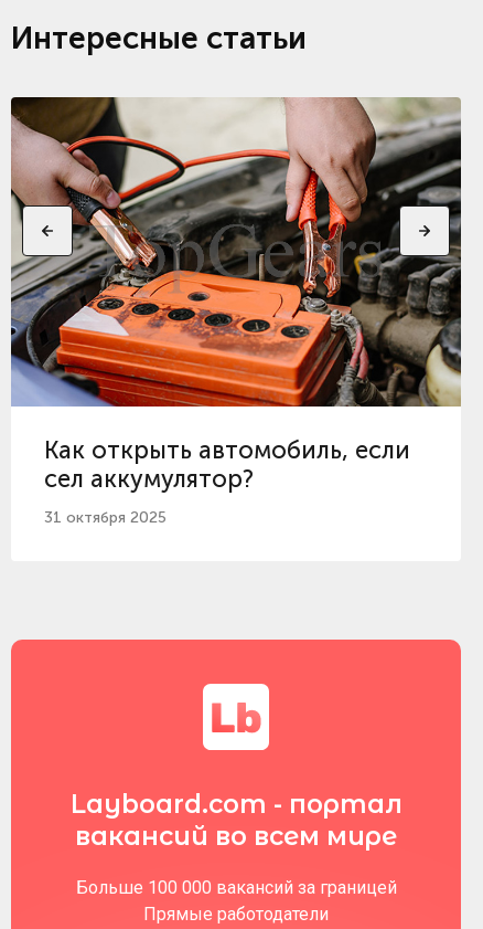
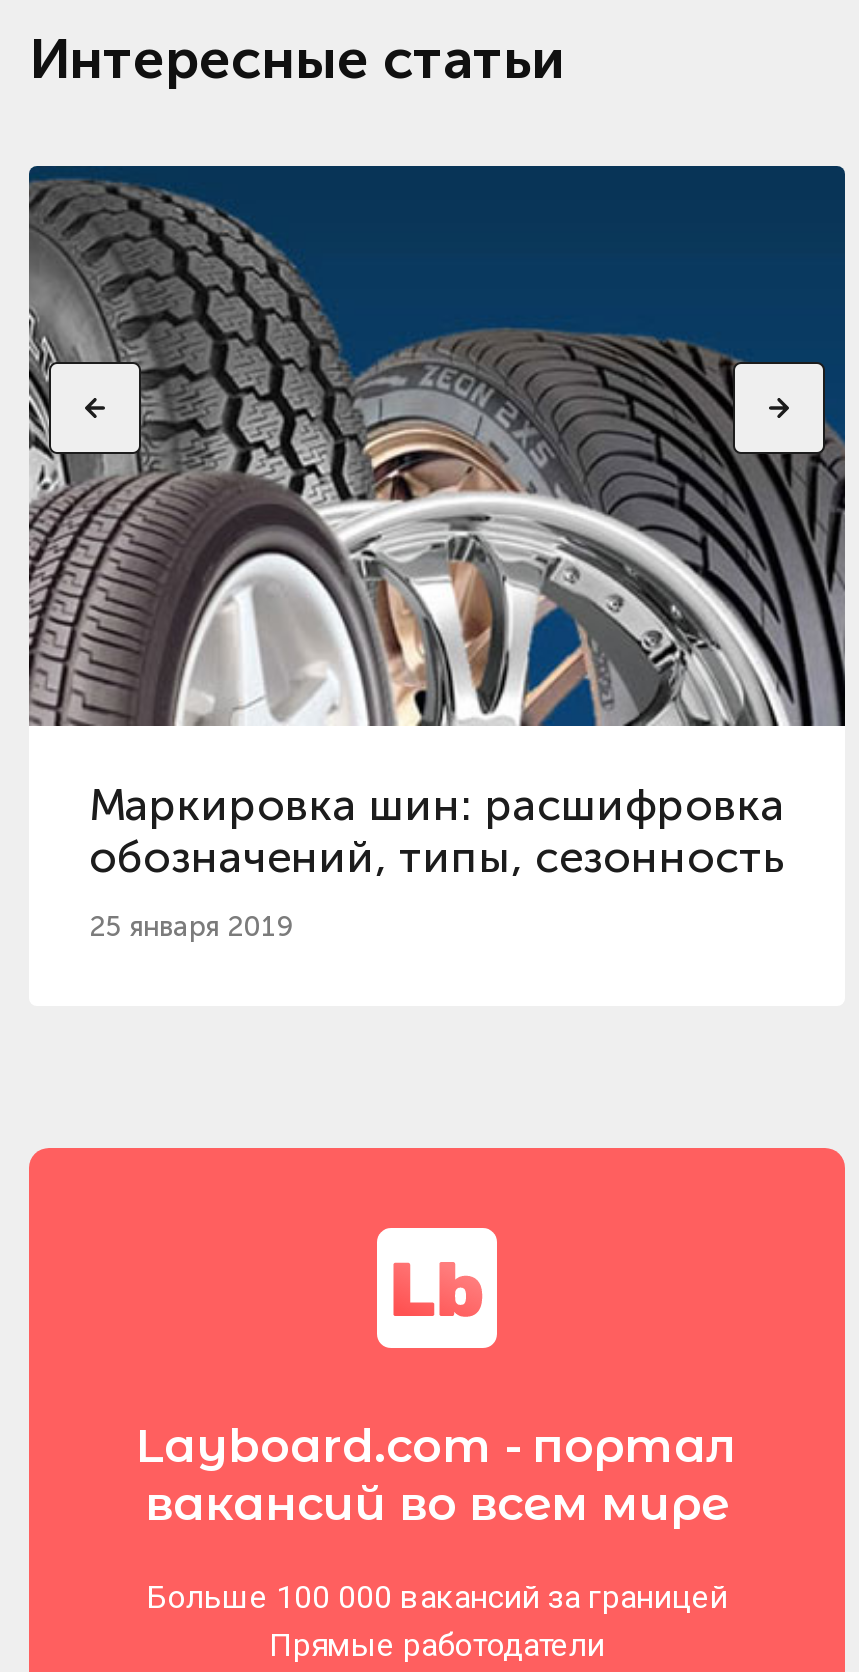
- [image]
- Как открыть автомобиль, если
- сел аккумулятор?
+ [image]
+ Маркировка шин: расшифровка
+ обозначений, типы, сезонность

- 31 октября 2025
+ 25 января 2019
